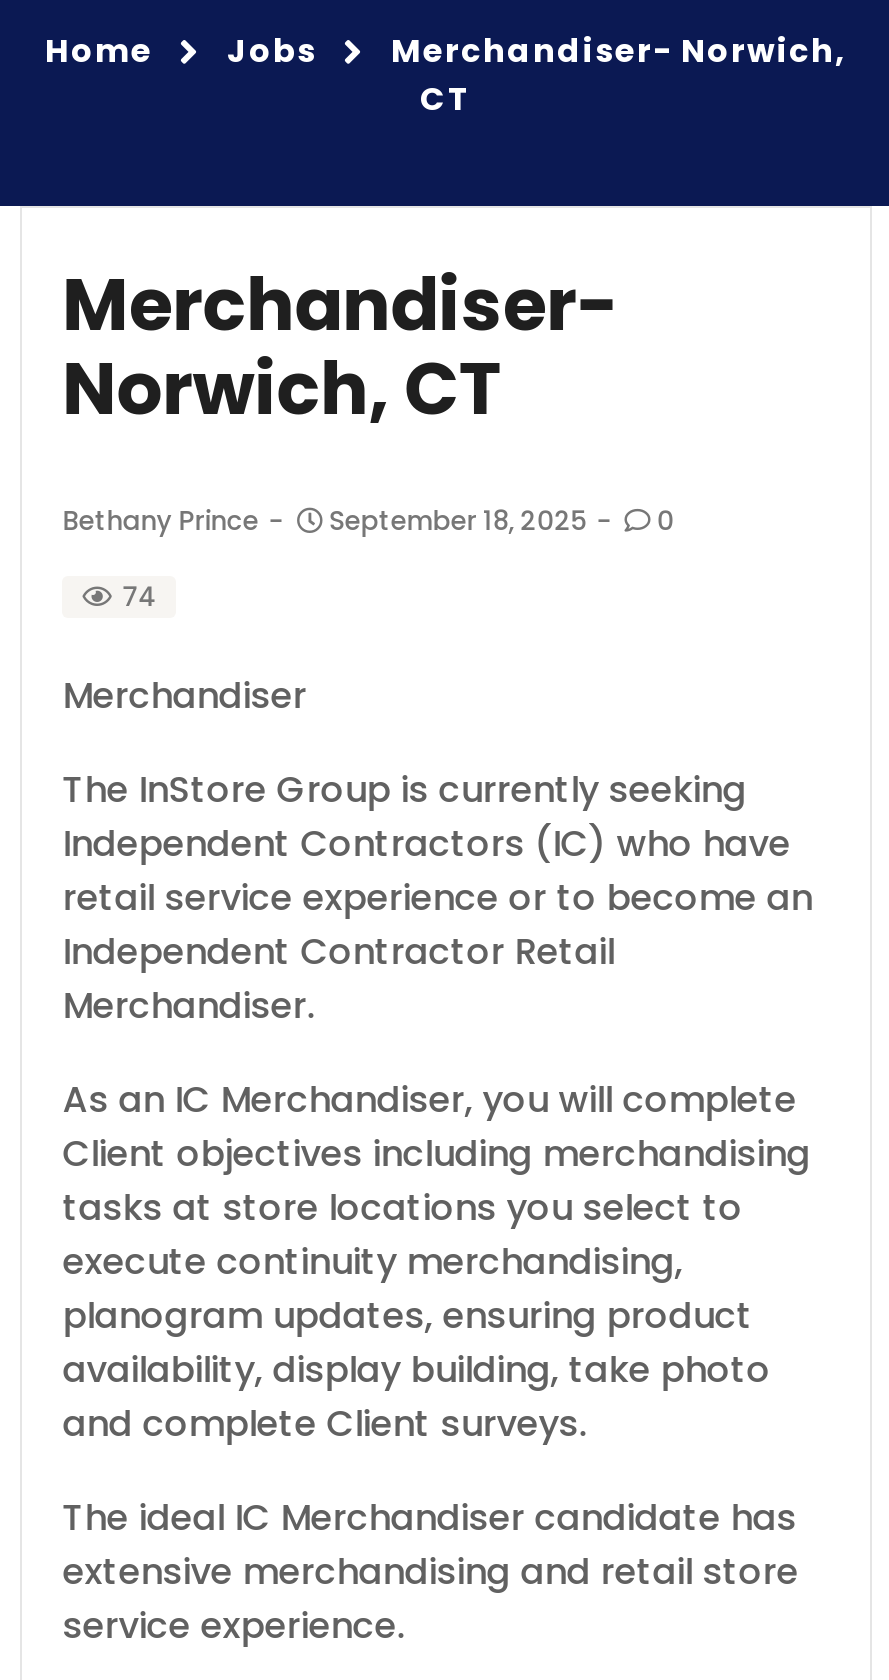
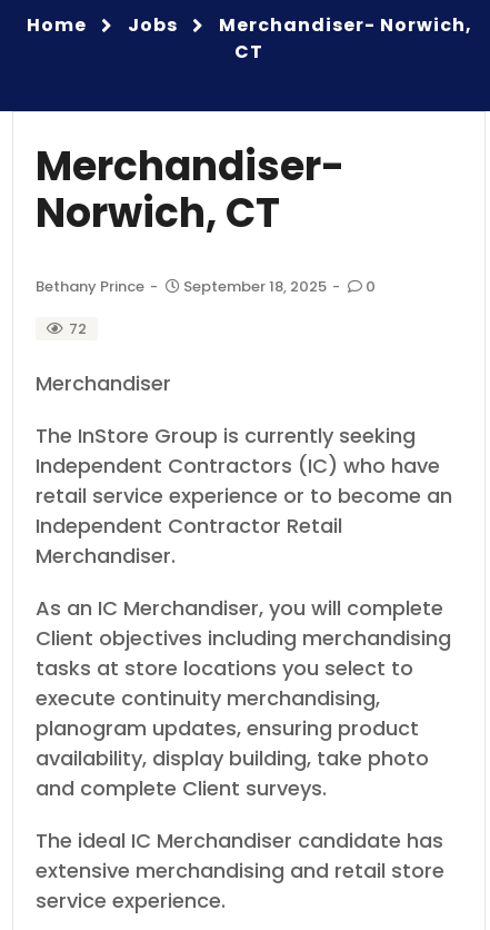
- 74
+ 72
